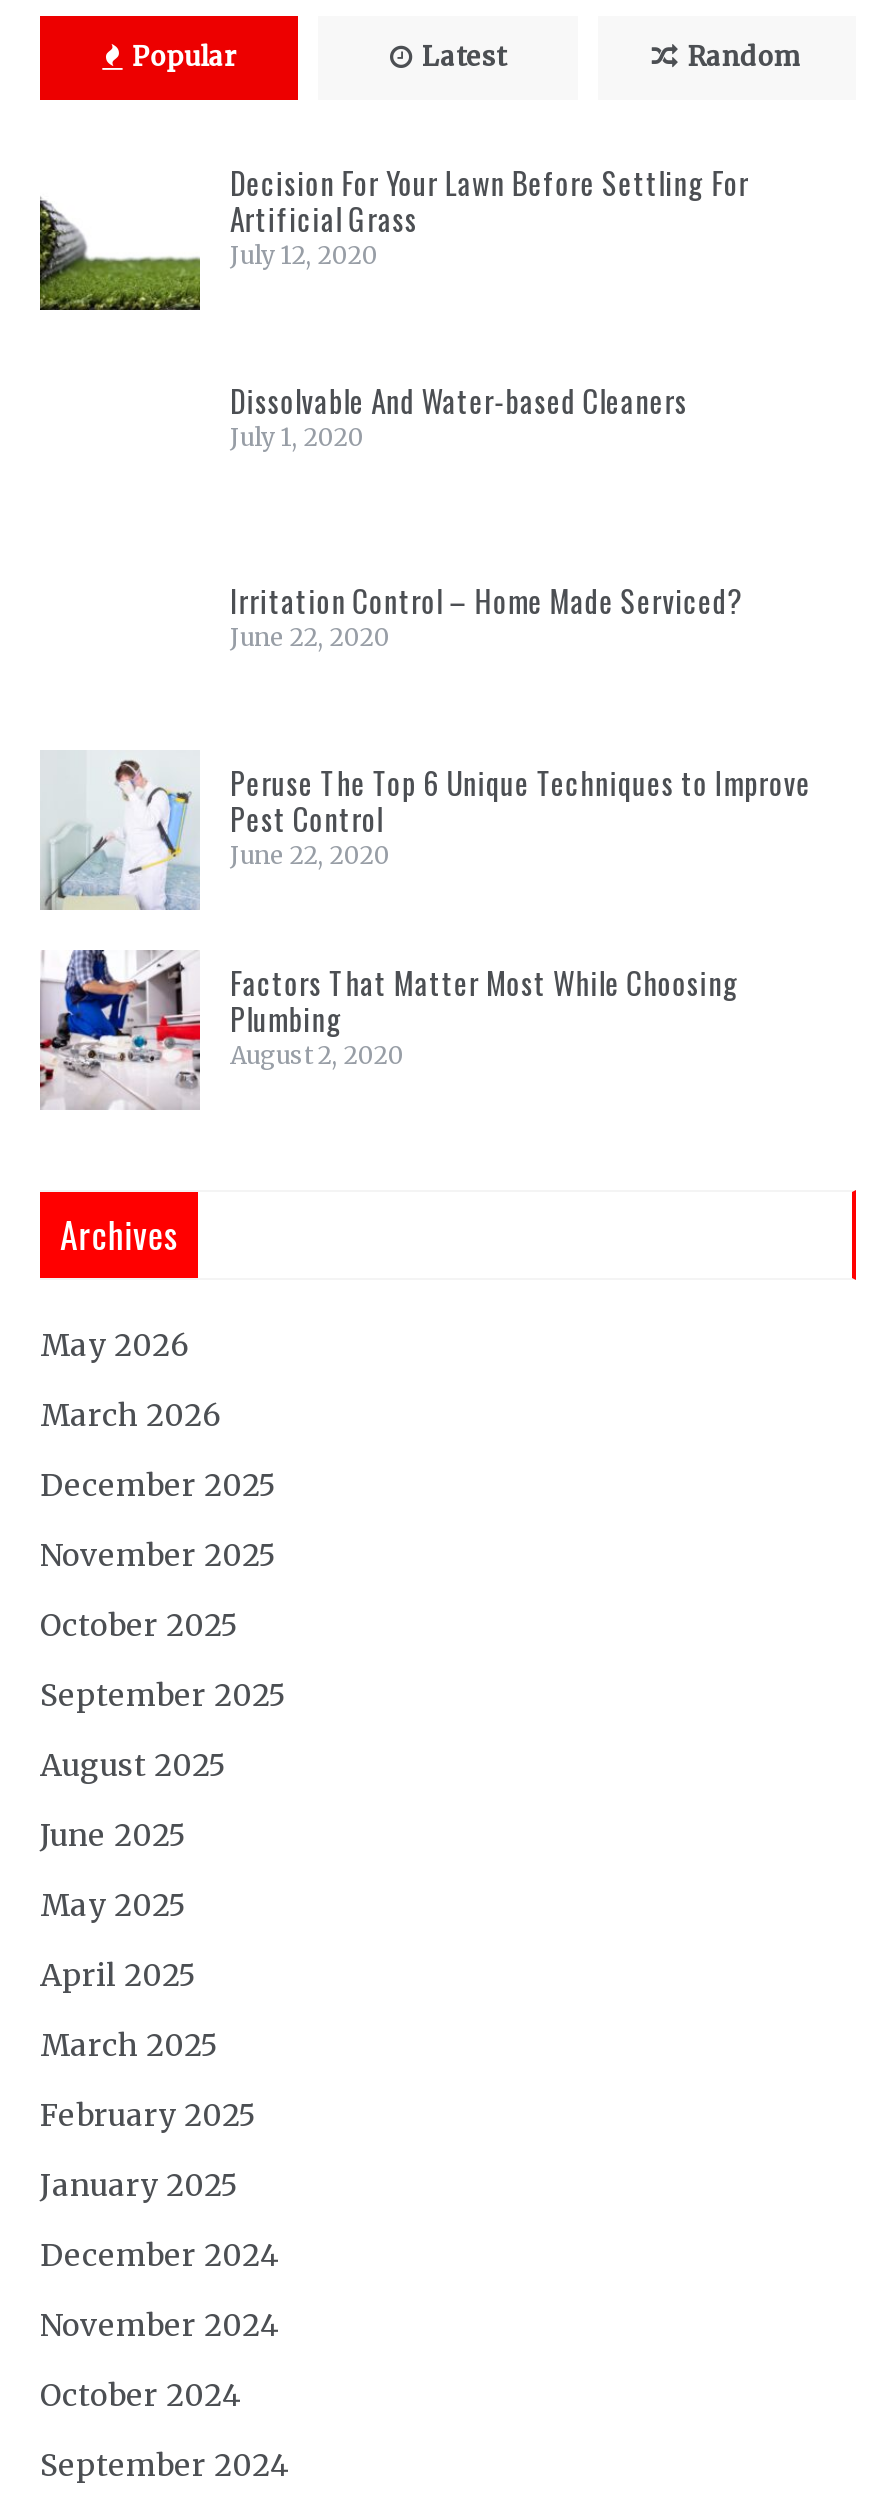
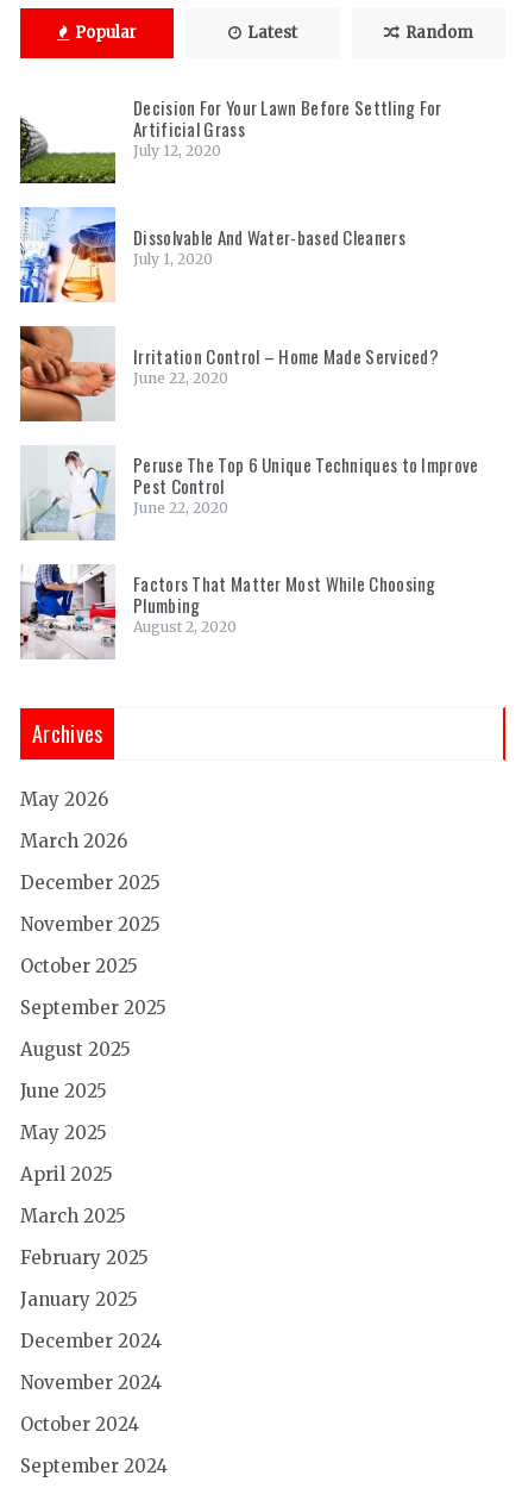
+ [image]

+ [image]
